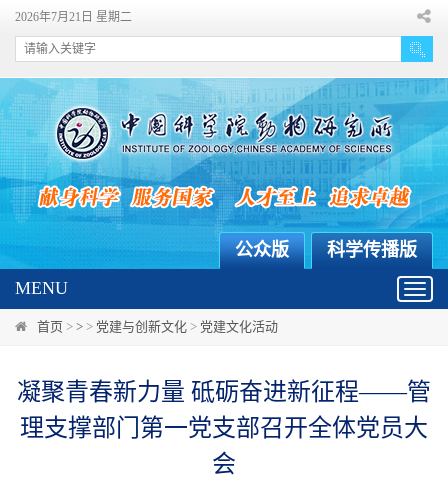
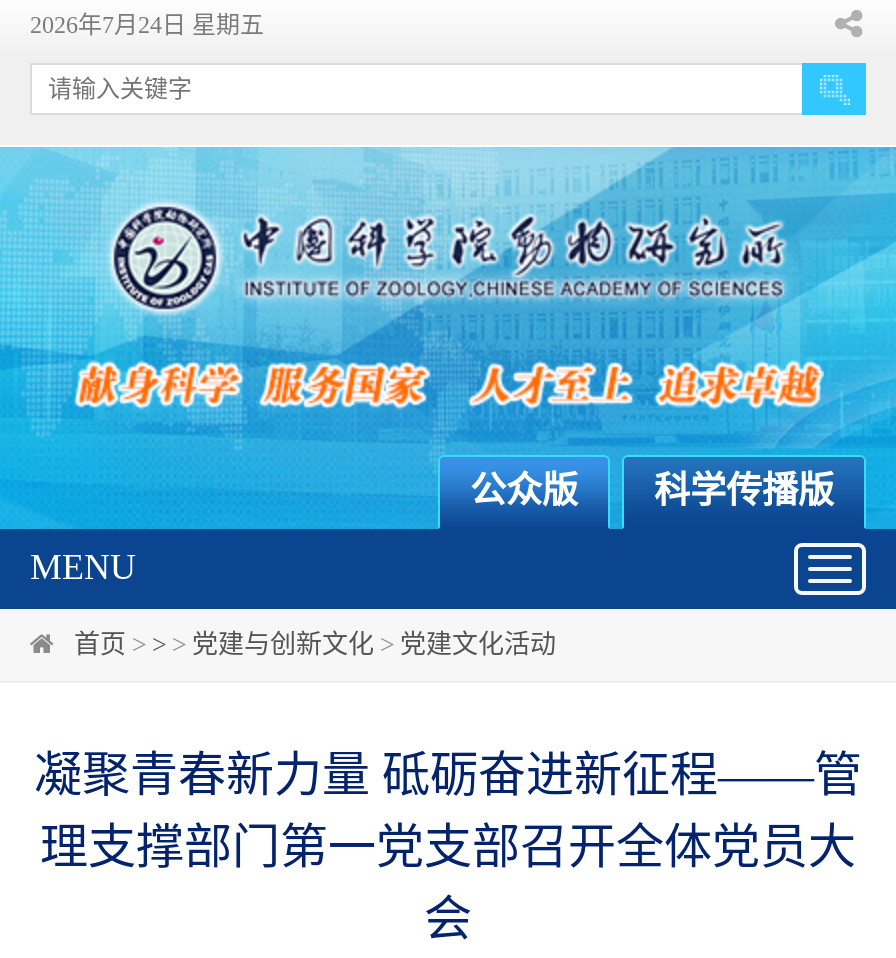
- 2026年7月21日 星期二
+ 2026年7月24日 星期五
